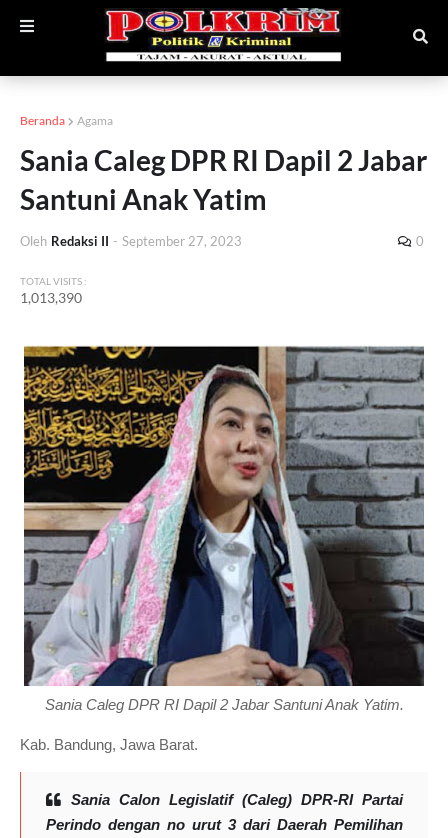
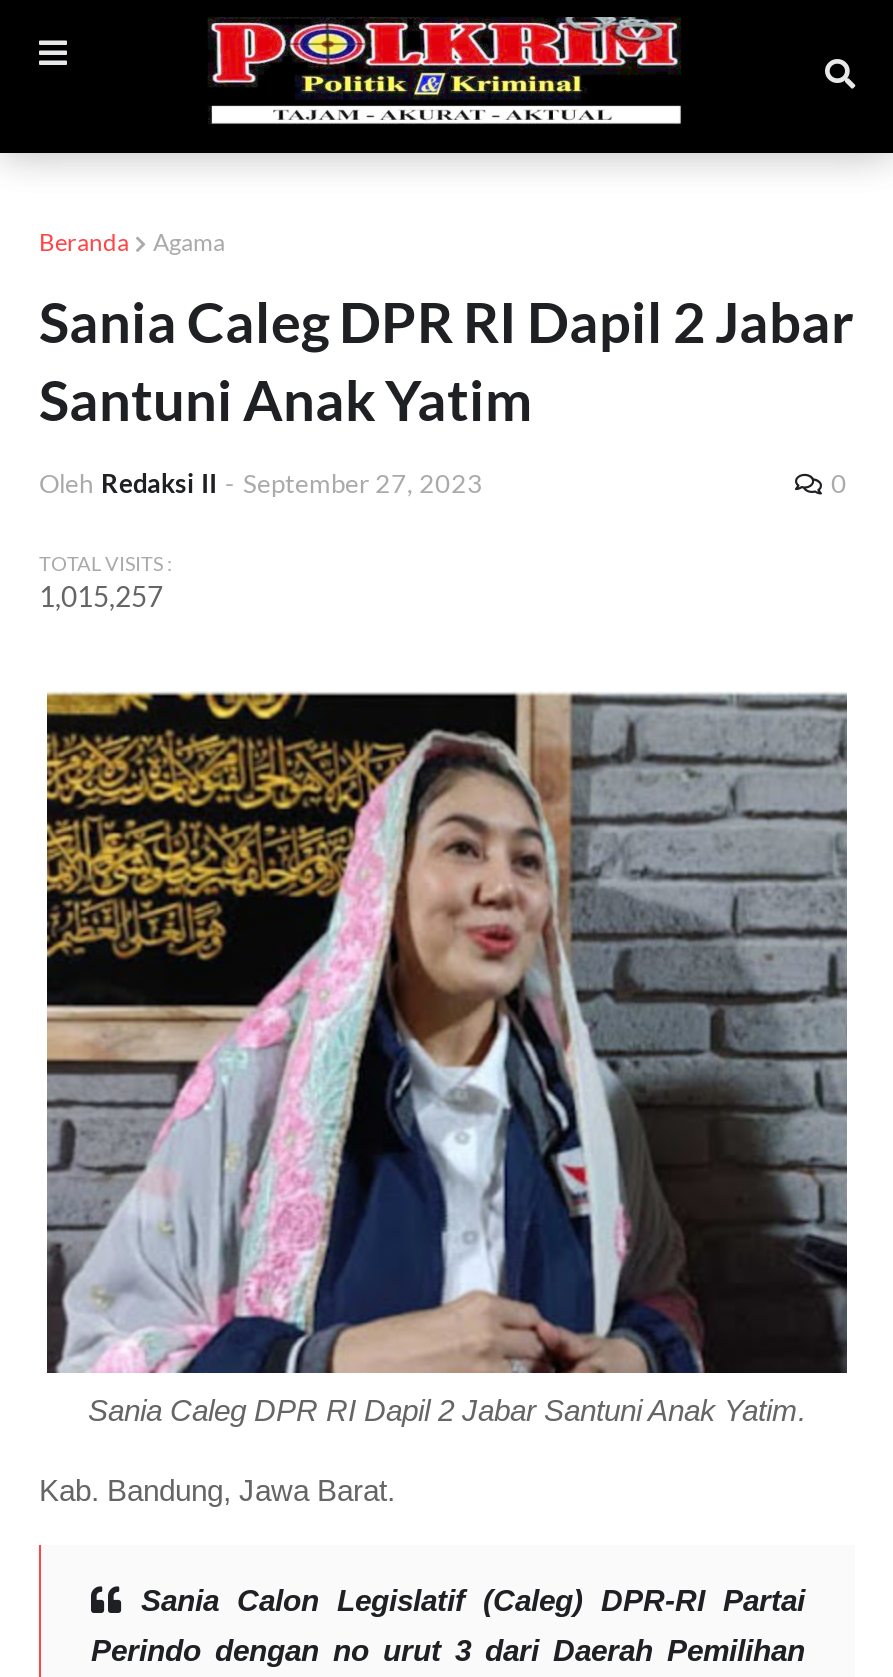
- 1,013,390
+ 1,015,257
